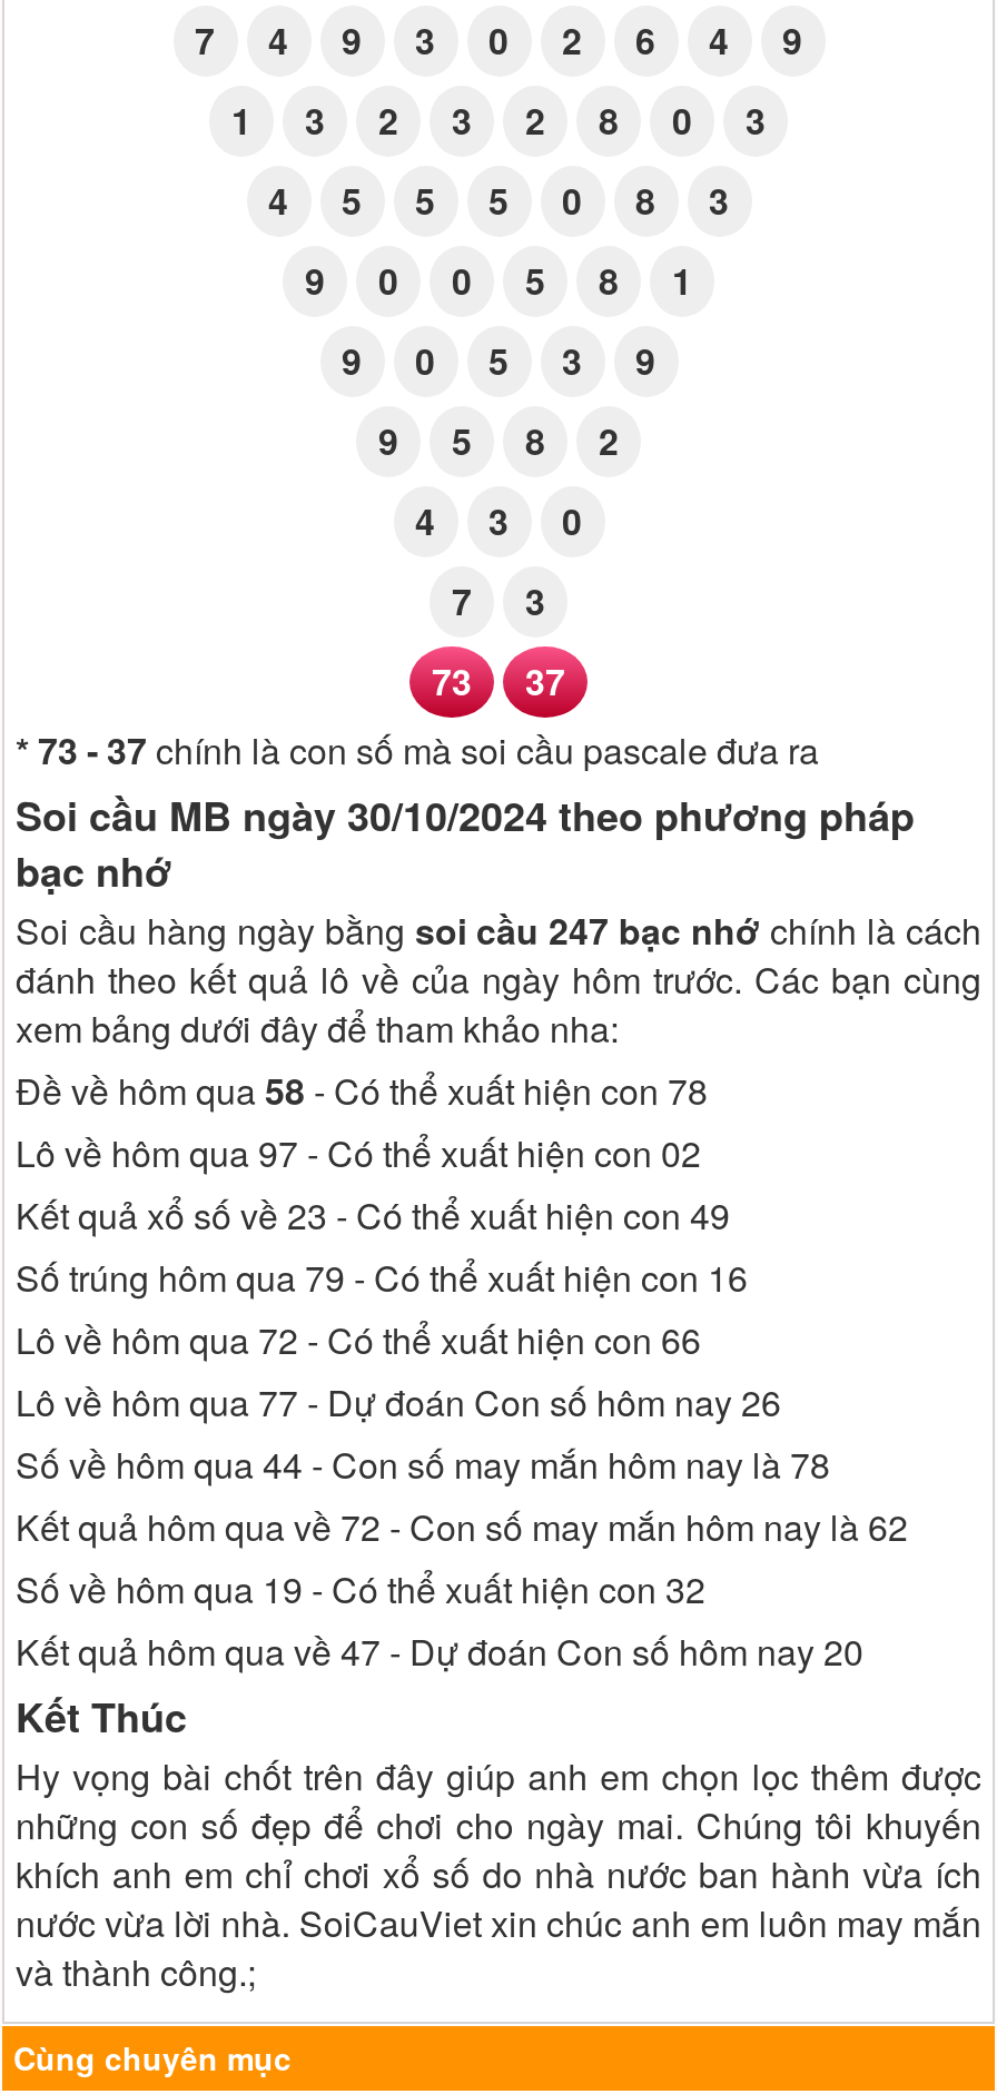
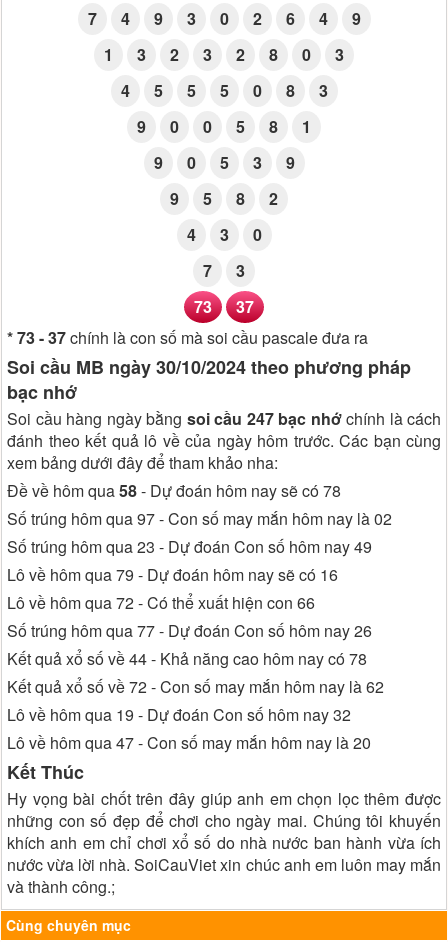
- Đề về hôm qua 58 - Có thể xuất hiện con 78
- Lô về hôm qua 97 - Có thể xuất hiện con 02
- Kết quả xổ số về 23 - Có thể xuất hiện con 49
- Số trúng hôm qua 79 - Có thể xuất hiện con 16
+ Đề về hôm qua 58 - Dự đoán hôm nay sẽ có 78
+ Số trúng hôm qua 97 - Con số may mắn hôm nay là 02
+ Số trúng hôm qua 23 - Dự đoán Con số hôm nay 49
+ Lô về hôm qua 79 - Dự đoán hôm nay sẽ có 16

- Lô về hôm qua 77 - Dự đoán Con số hôm nay 26
- Số về hôm qua 44 - Con số may mắn hôm nay là 78
- Kết quả hôm qua về 72 - Con số may mắn hôm nay là 62
- Số về hôm qua 19 - Có thể xuất hiện con 32
- Kết quả hôm qua về 47 - Dự đoán Con số hôm nay 20
+ Số trúng hôm qua 77 - Dự đoán Con số hôm nay 26
+ Kết quả xổ số về 44 - Khả năng cao hôm nay có 78
+ Kết quả xổ số về 72 - Con số may mắn hôm nay là 62
+ Lô về hôm qua 19 - Dự đoán Con số hôm nay 32
+ Lô về hôm qua 47 - Con số may mắn hôm nay là 20
